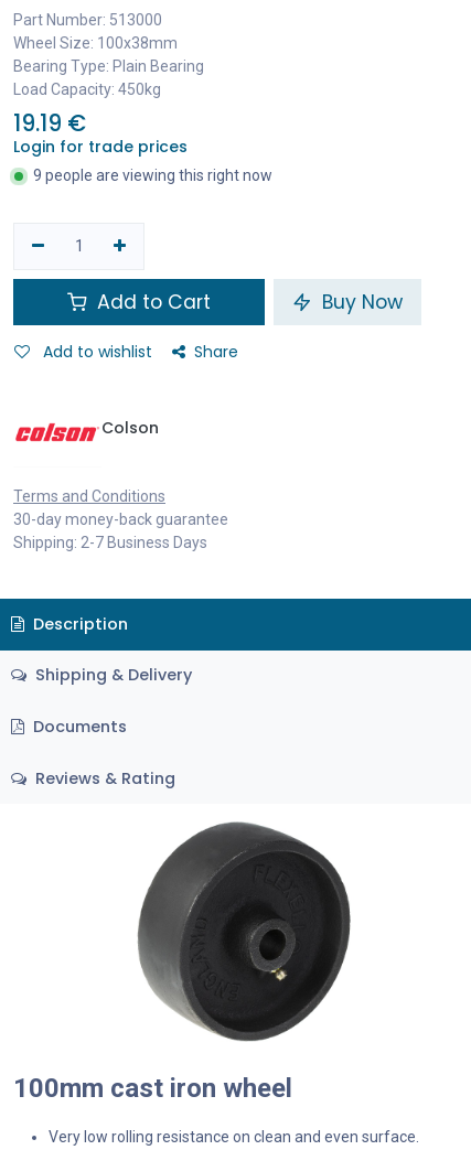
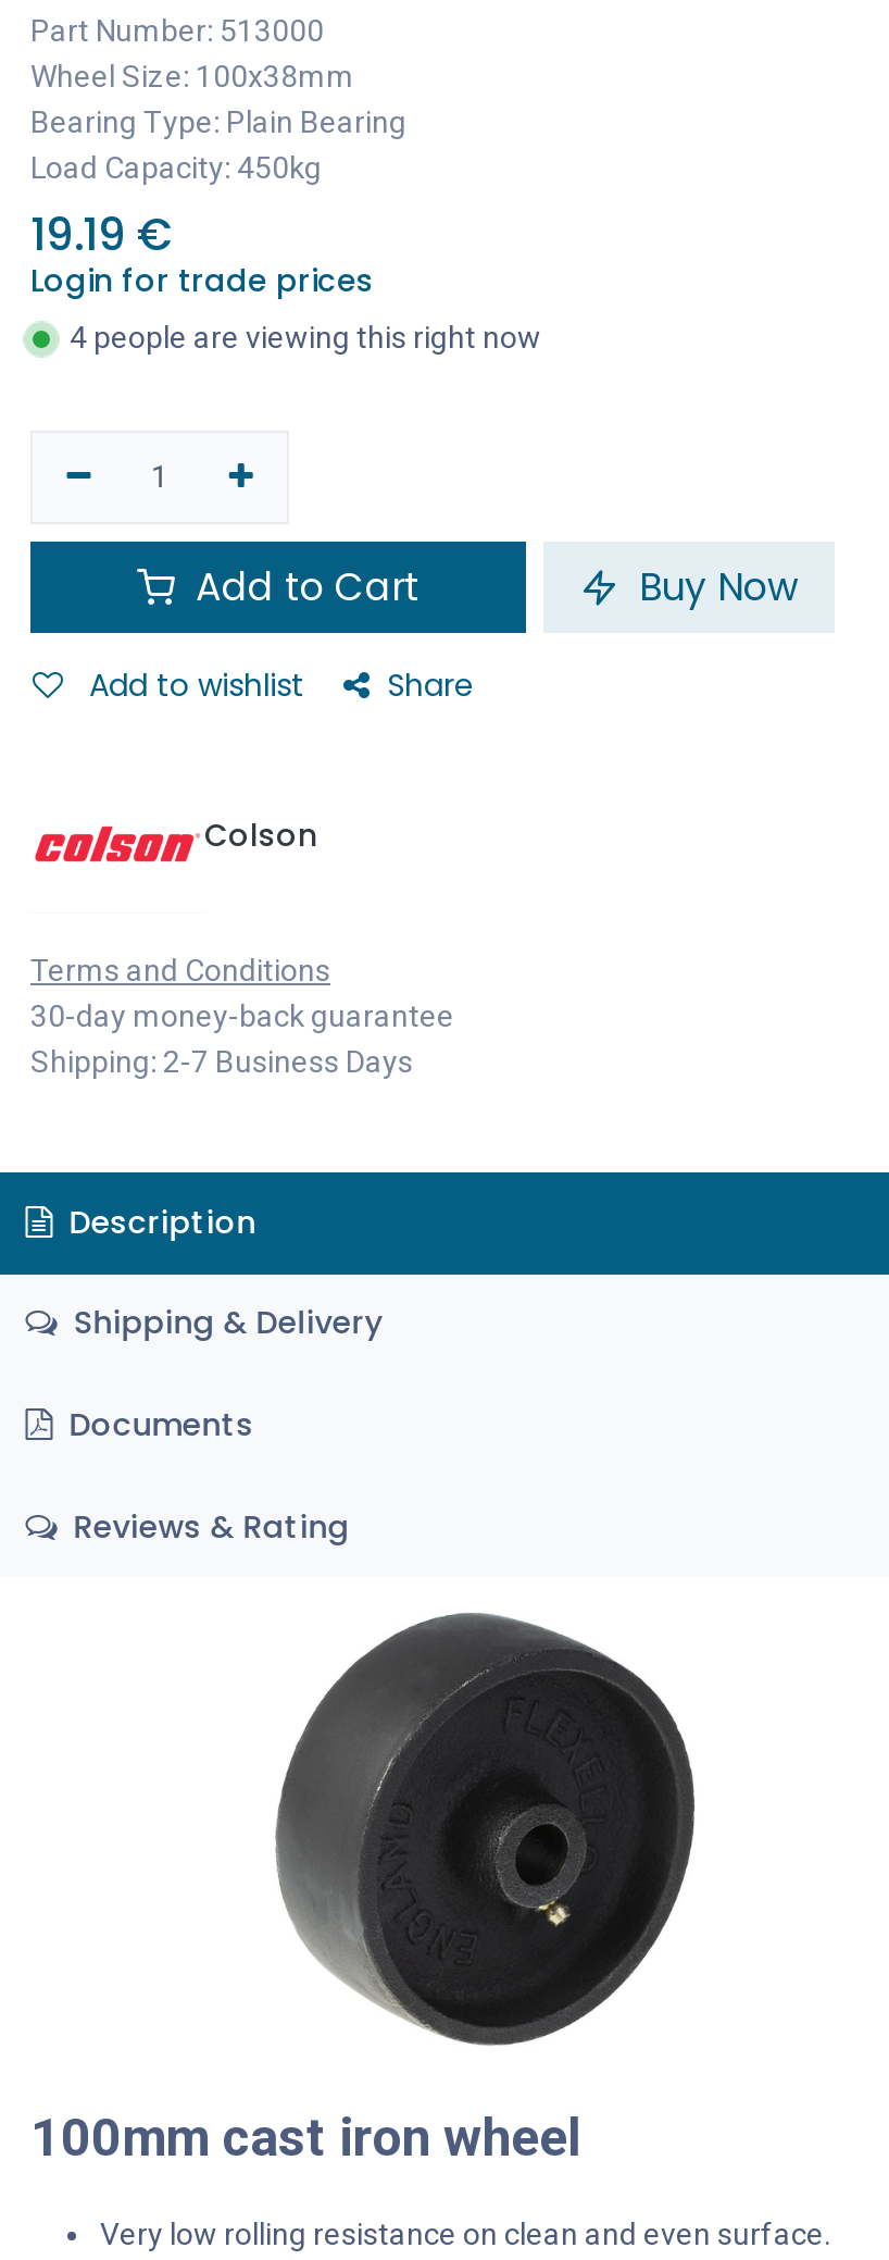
- 9 people are viewing this right now
+ 4 people are viewing this right now
